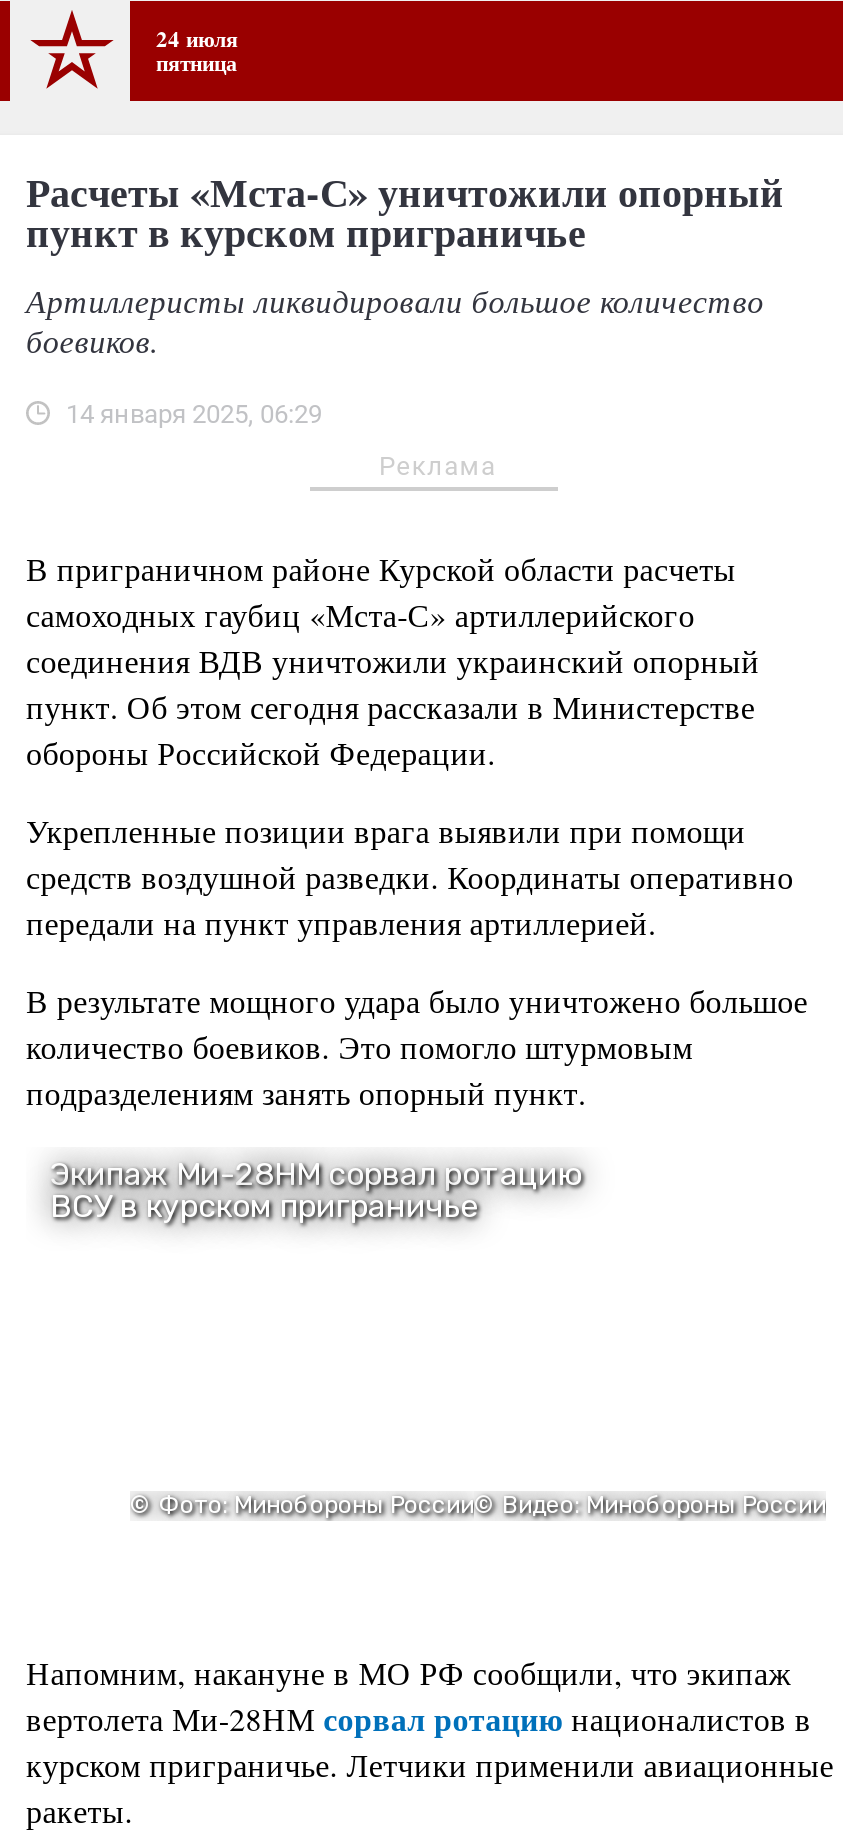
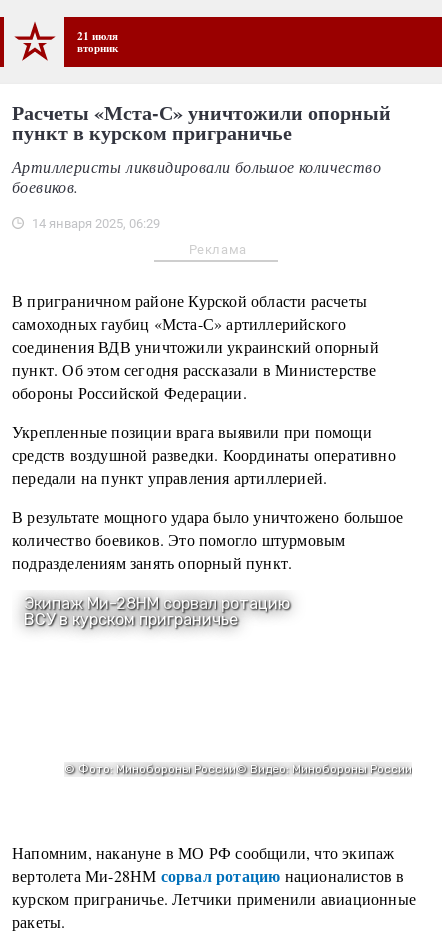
- 24 июля
- пятница
+ 21 июля
+ вторник
